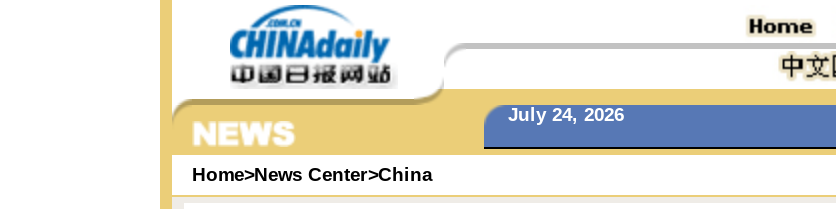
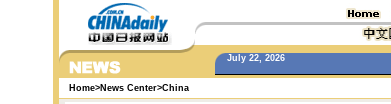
- July 24, 2026
+ July 22, 2026
